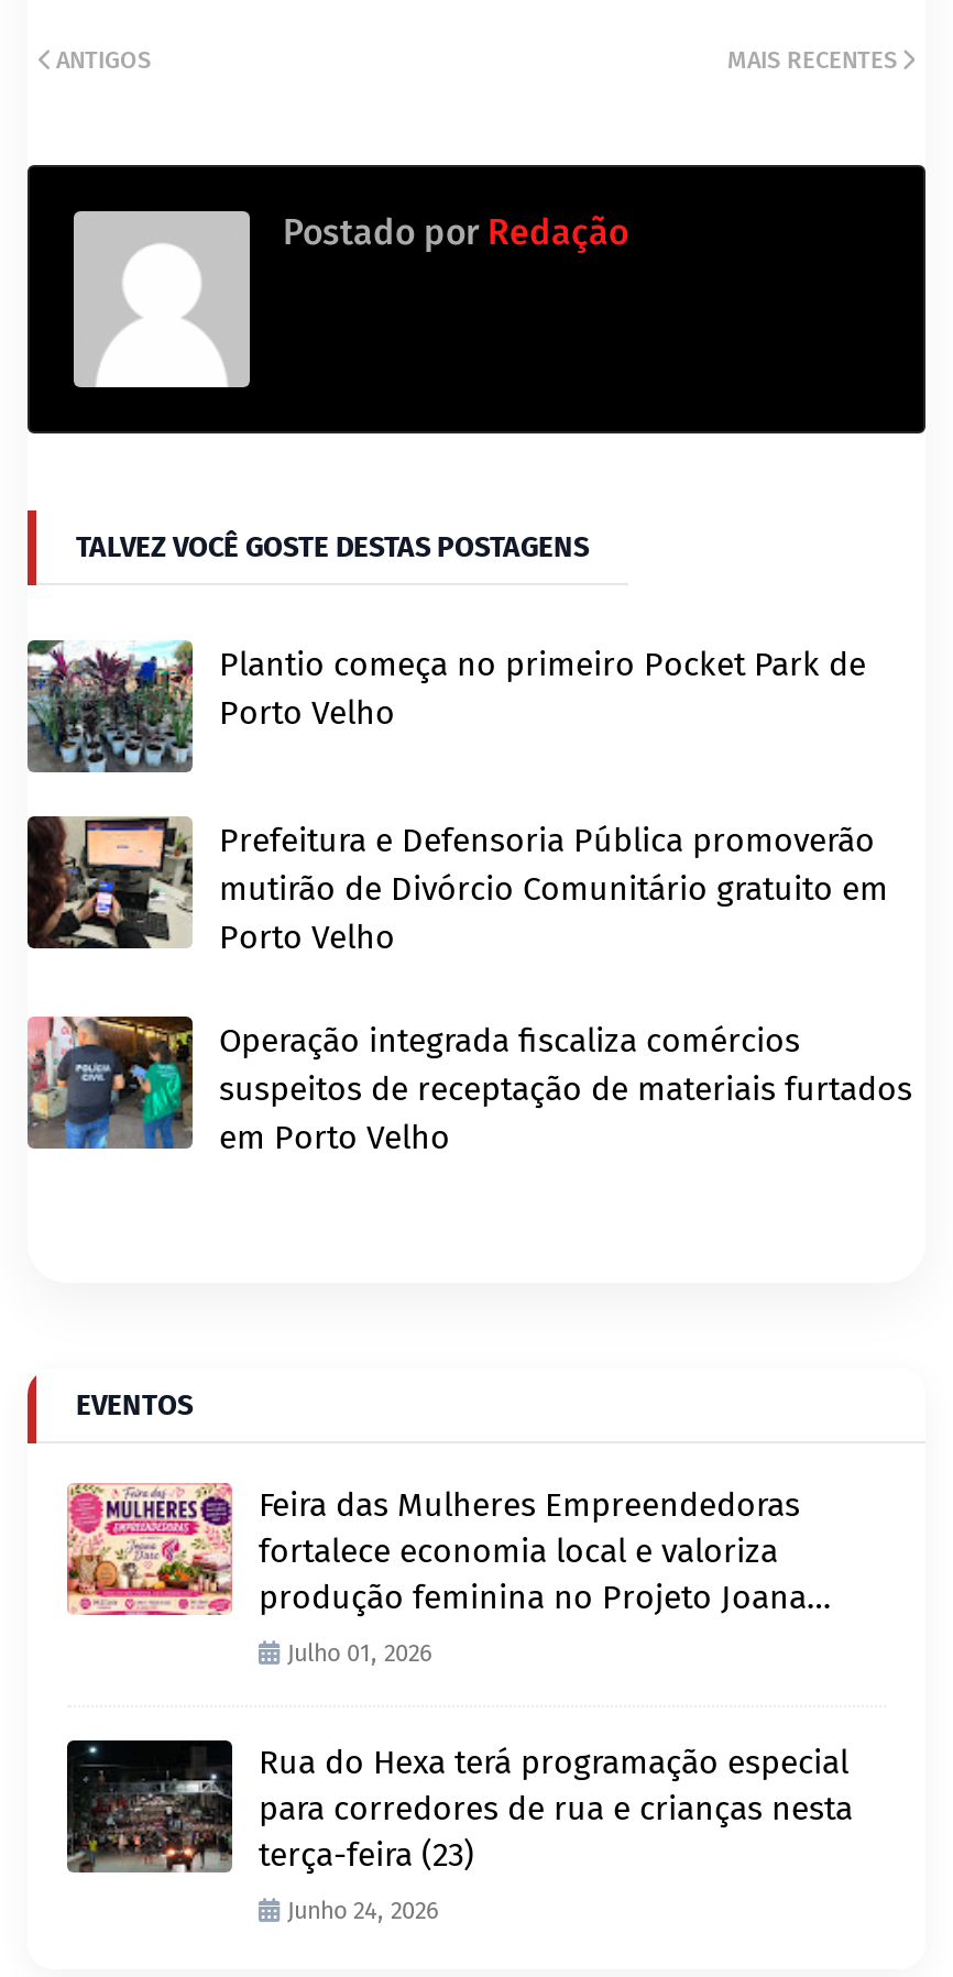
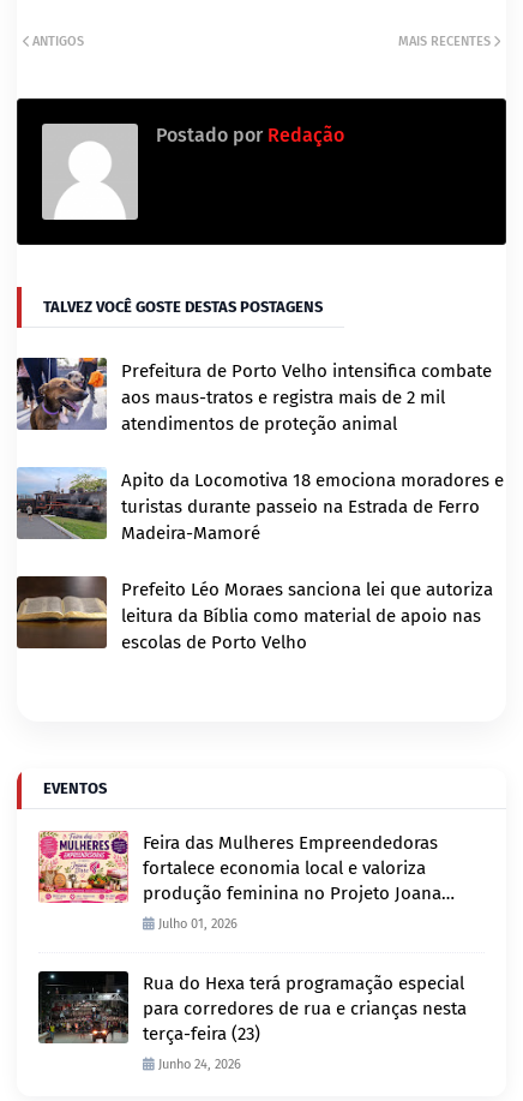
- [image]
- Plantio começa no primeiro Pocket Park de
- Porto Velho
+ [image]
+ Prefeitura de Porto Velho intensifica combate
+ aos maus-tratos e registra mais de 2 mil
+ atendimentos de proteção animal

- [image]
- Prefeitura e Defensoria Pública promoverão
- mutirão de Divórcio Comunitário gratuito em
- Porto Velho
+ [image]
+ Apito da Locomotiva 18 emociona moradores e
+ turistas durante passeio na Estrada de Ferro
+ Madeira-Mamoré

- [image]
- Operação integrada fiscaliza comércios
- suspeitos de receptação de materiais furtados
- em Porto Velho
+ [image]
+ Prefeito Léo Moraes sanciona lei que autoriza
+ leitura da Bíblia como material de apoio nas
+ escolas de Porto Velho
